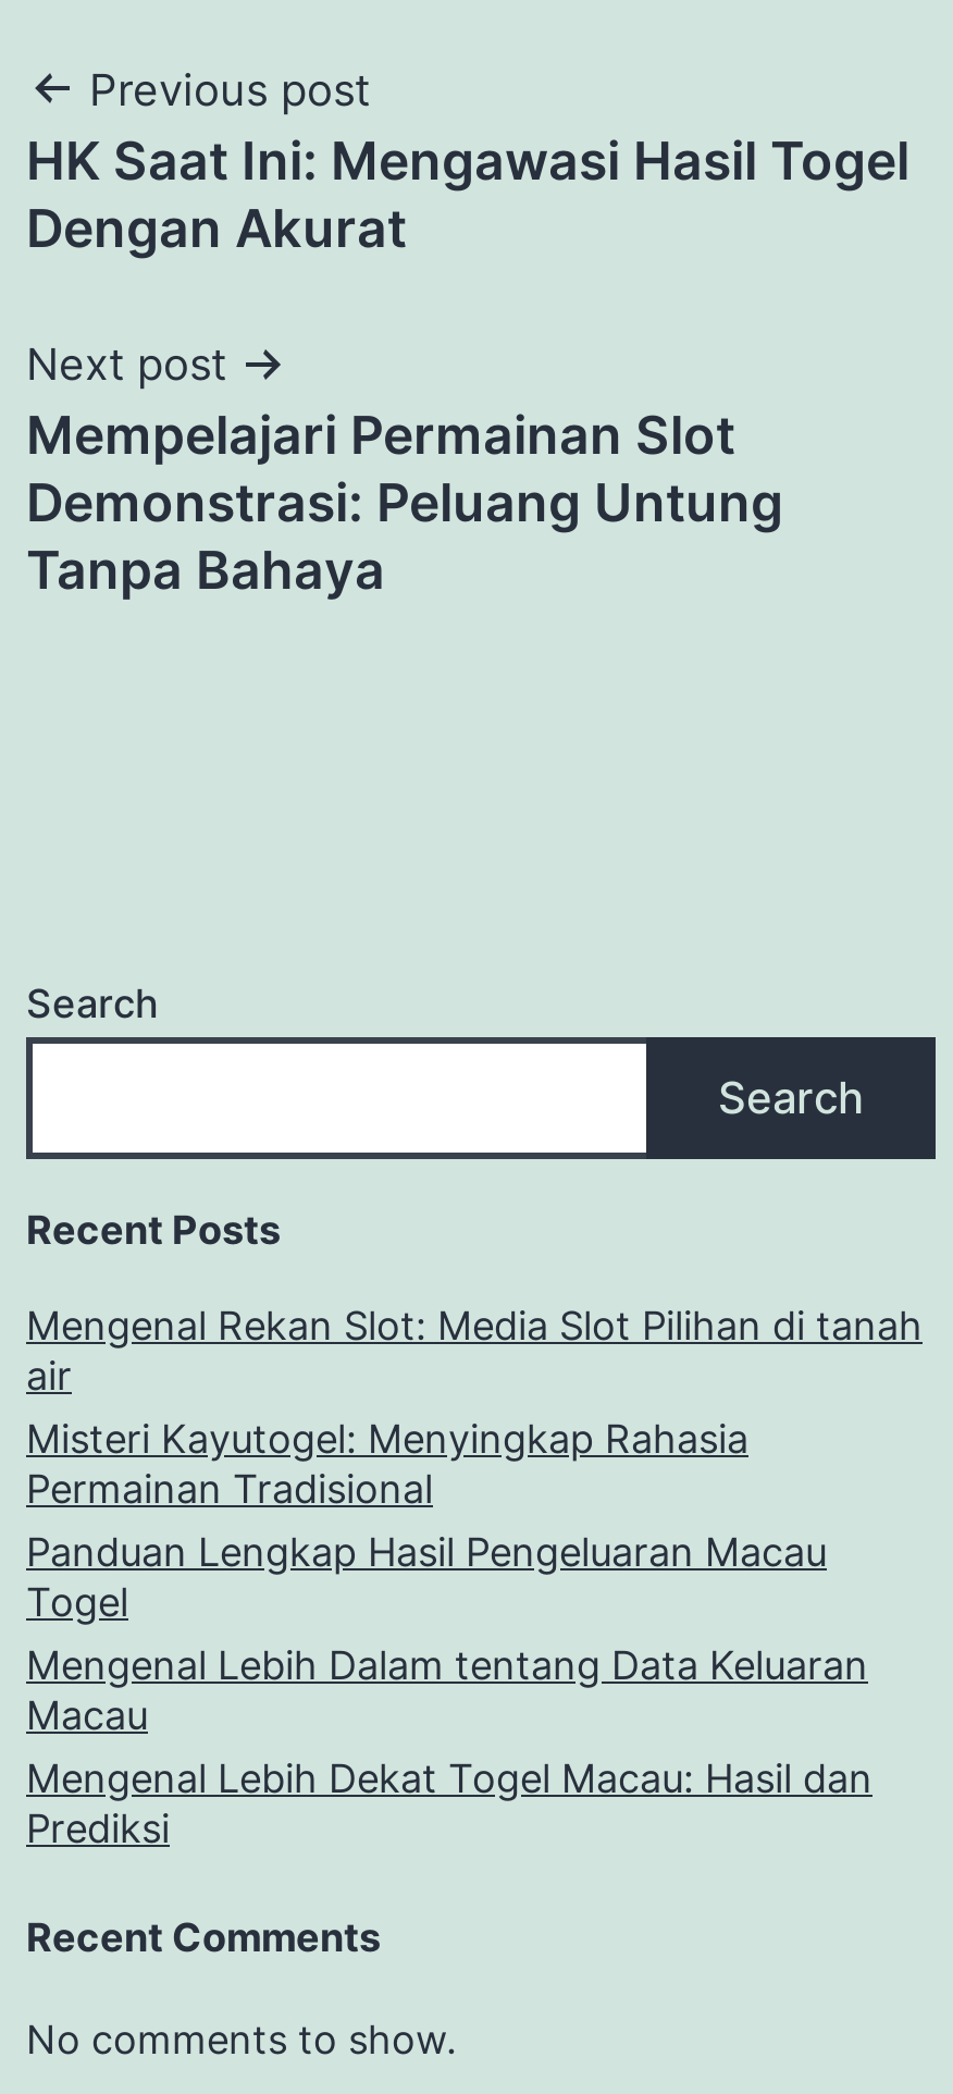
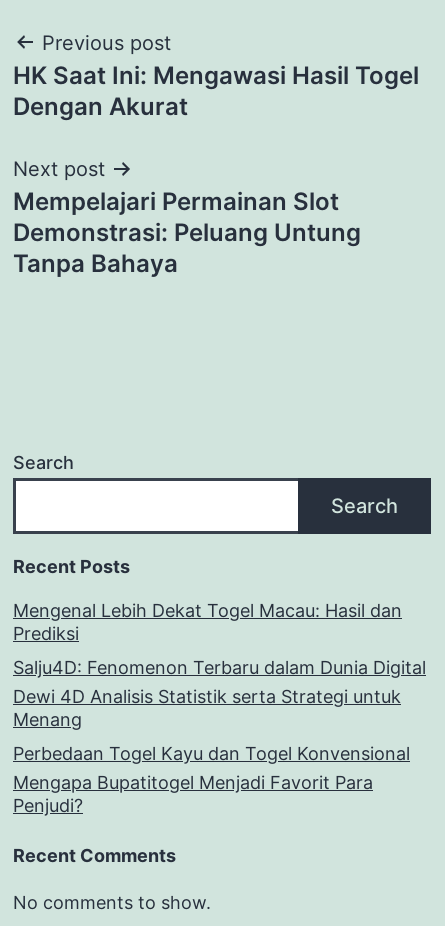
- Mengenal Rekan Slot: Media Slot Pilihan di tanah
- air
- Misteri Kayutogel: Menyingkap Rahasia
- Permainan Tradisional
- Panduan Lengkap Hasil Pengeluaran Macau
- Togel
- Mengenal Lebih Dalam tentang Data Keluaran
- Macau

moved up: Mengenal Lebih Dekat Togel Macau: Hasil dan | Prediksi

+ Salju4D: Fenomenon Terbaru dalam Dunia Digital
+ Dewi 4D Analisis Statistik serta Strategi untuk
+ Menang
+ Perbedaan Togel Kayu dan Togel Konvensional
+ Mengapa Bupatitogel Menjadi Favorit Para
+ Penjudi?
